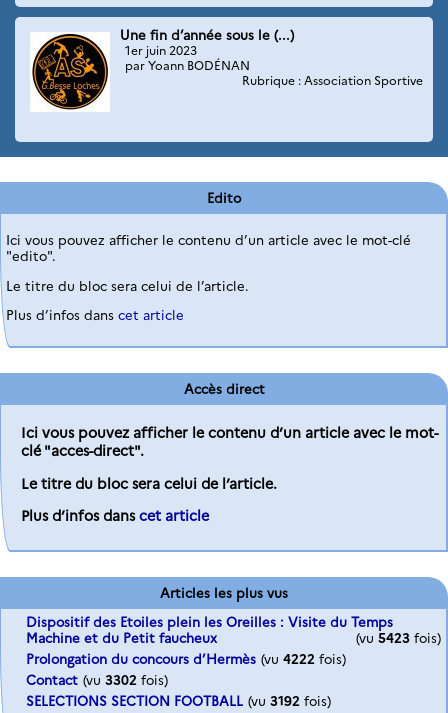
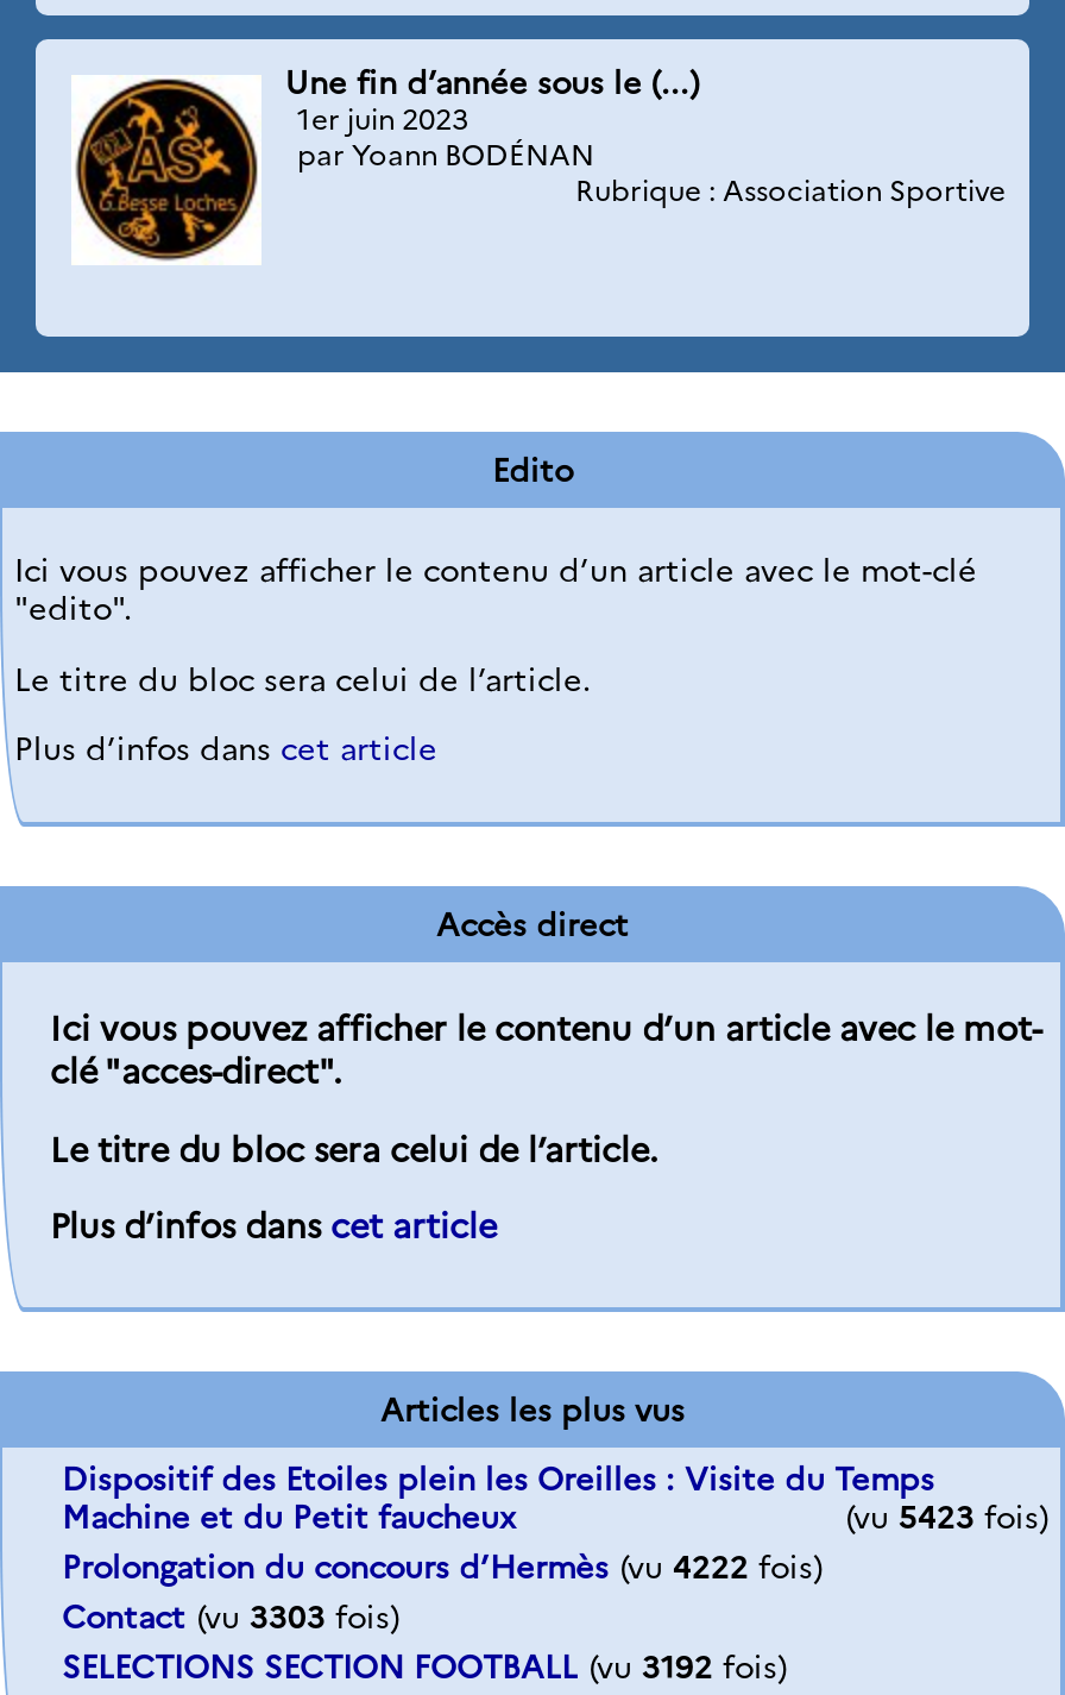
- Contact (vu 3302 fois)
+ Contact (vu 3303 fois)
